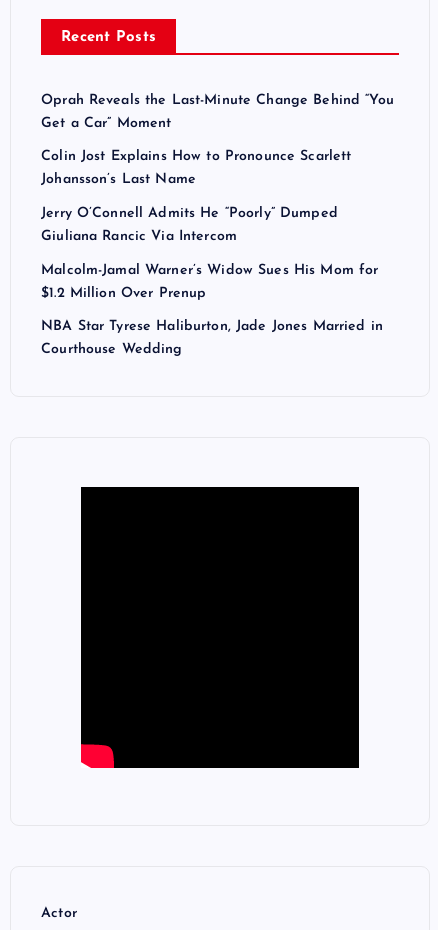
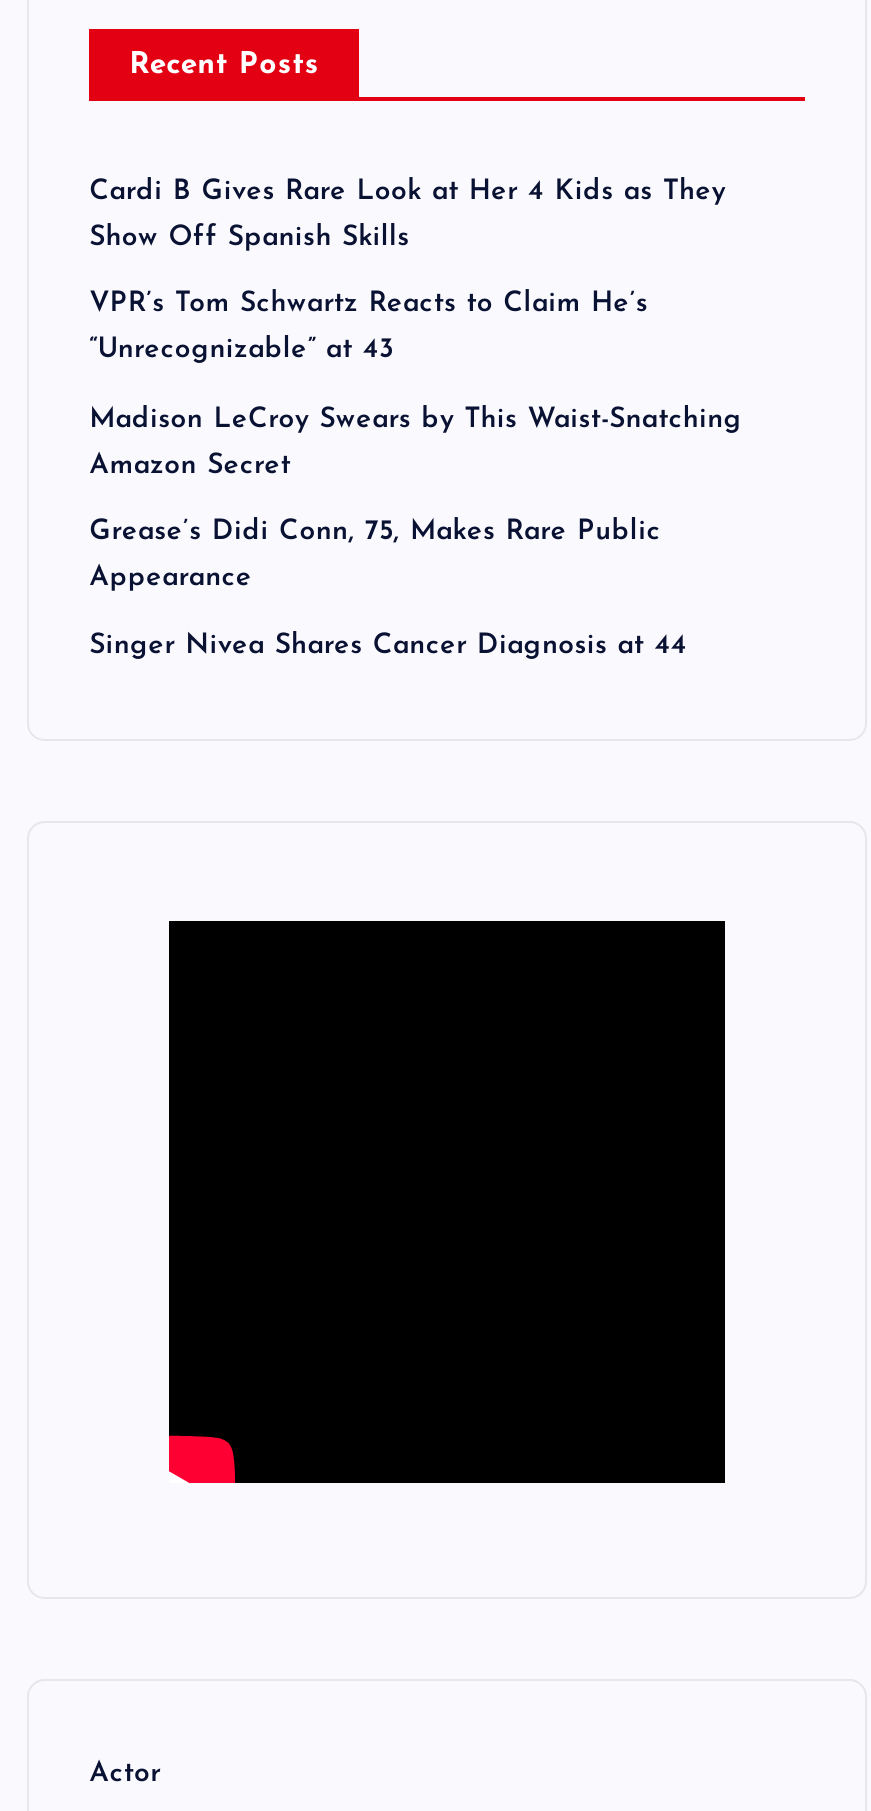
- Oprah Reveals the Last-Minute Change Behind “You
- Get a Car” Moment
- Colin Jost Explains How to Pronounce Scarlett
- Johansson’s Last Name
- Jerry O’Connell Admits He “Poorly” Dumped
- Giuliana Rancic Via Intercom
- Malcolm-Jamal Warner’s Widow Sues His Mom for
- $1.2 Million Over Prenup
- NBA Star Tyrese Haliburton, Jade Jones Married in
- Courthouse Wedding
+ Cardi B Gives Rare Look at Her 4 Kids as They
+ Show Off Spanish Skills
+ VPR’s Tom Schwartz Reacts to Claim He’s
+ “Unrecognizable” at 43
+ Madison LeCroy Swears by This Waist-Snatching
+ Amazon Secret
+ Grease’s Didi Conn, 75, Makes Rare Public
+ Appearance
+ Singer Nivea Shares Cancer Diagnosis at 44
